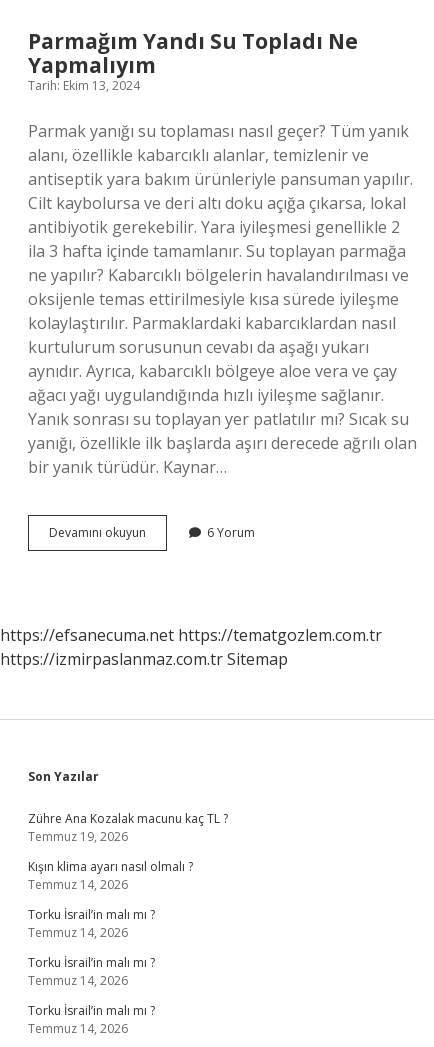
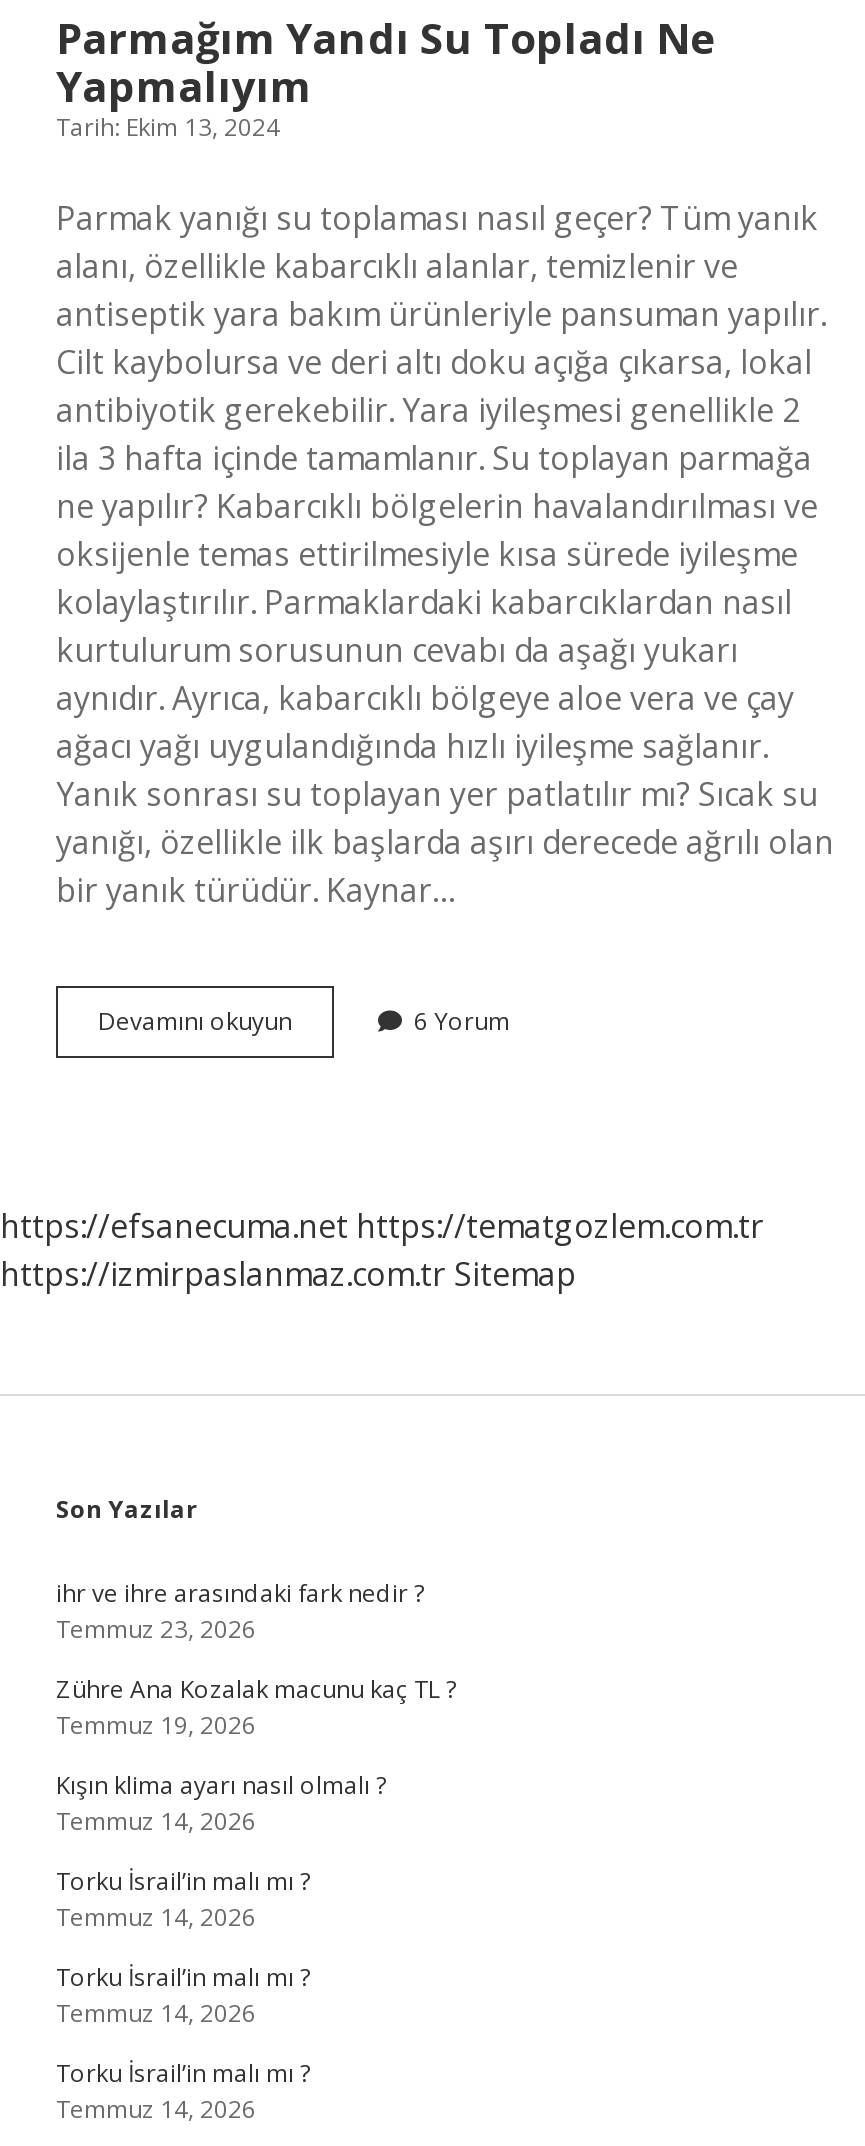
+ ihr ve ihre arasındaki fark nedir ?
+ Temmuz 23, 2026
